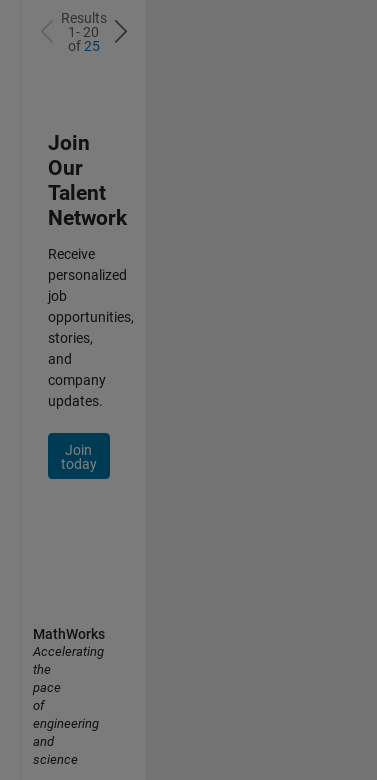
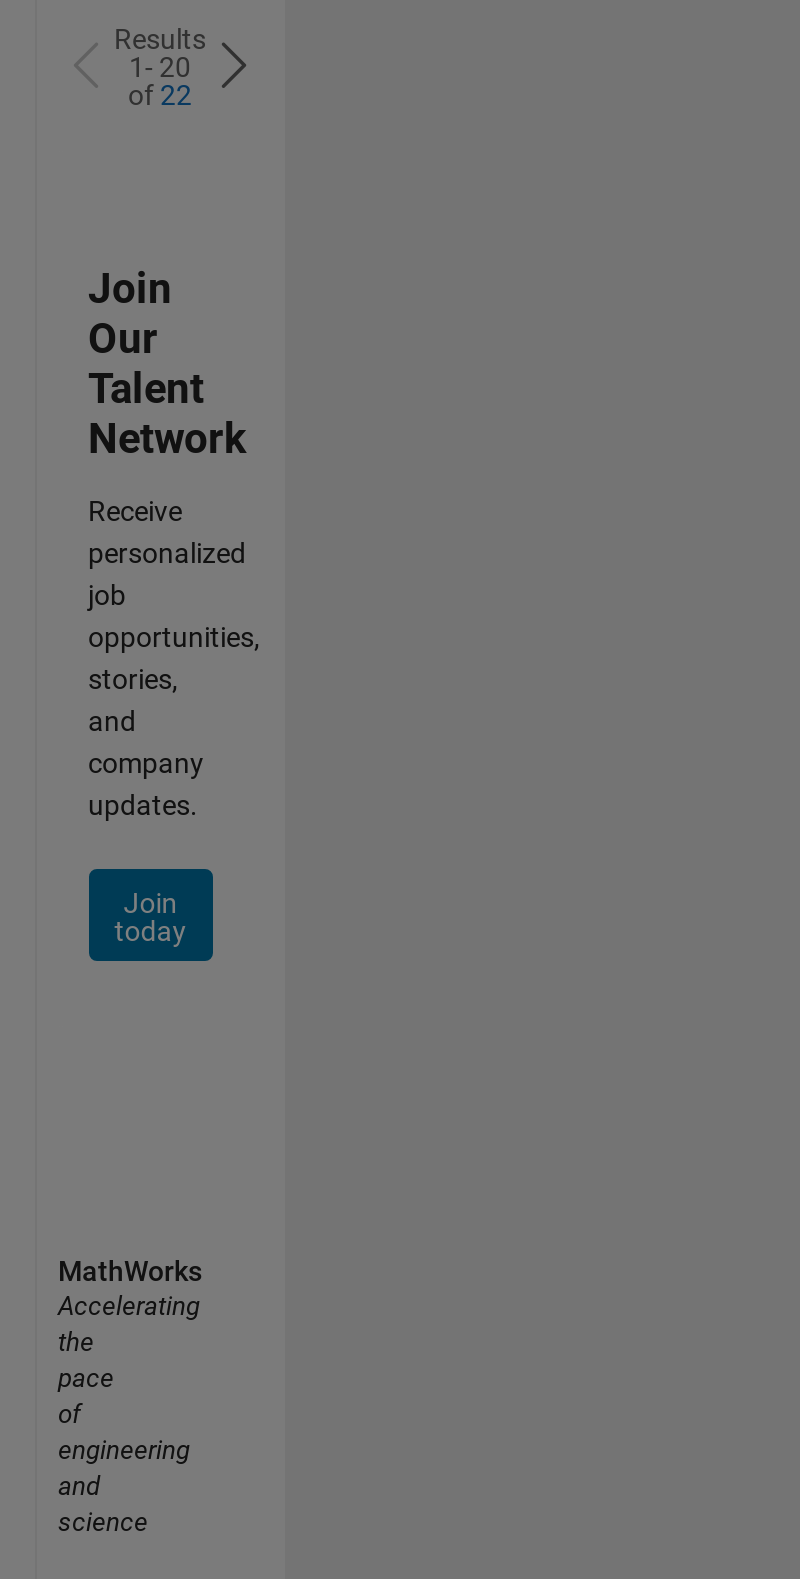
- of 25
+ of 22
